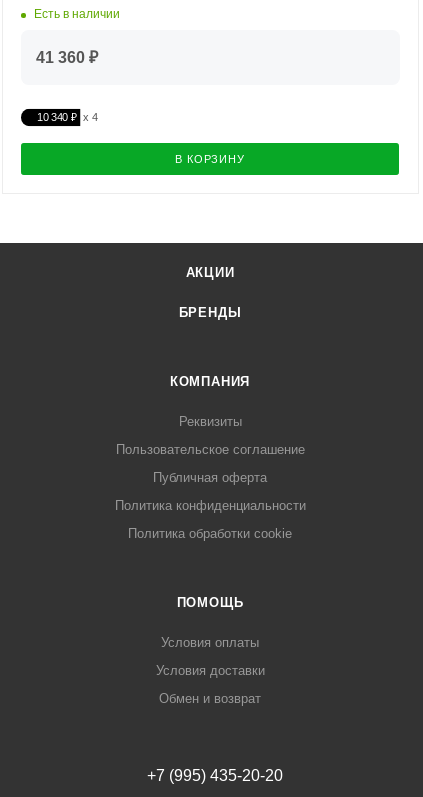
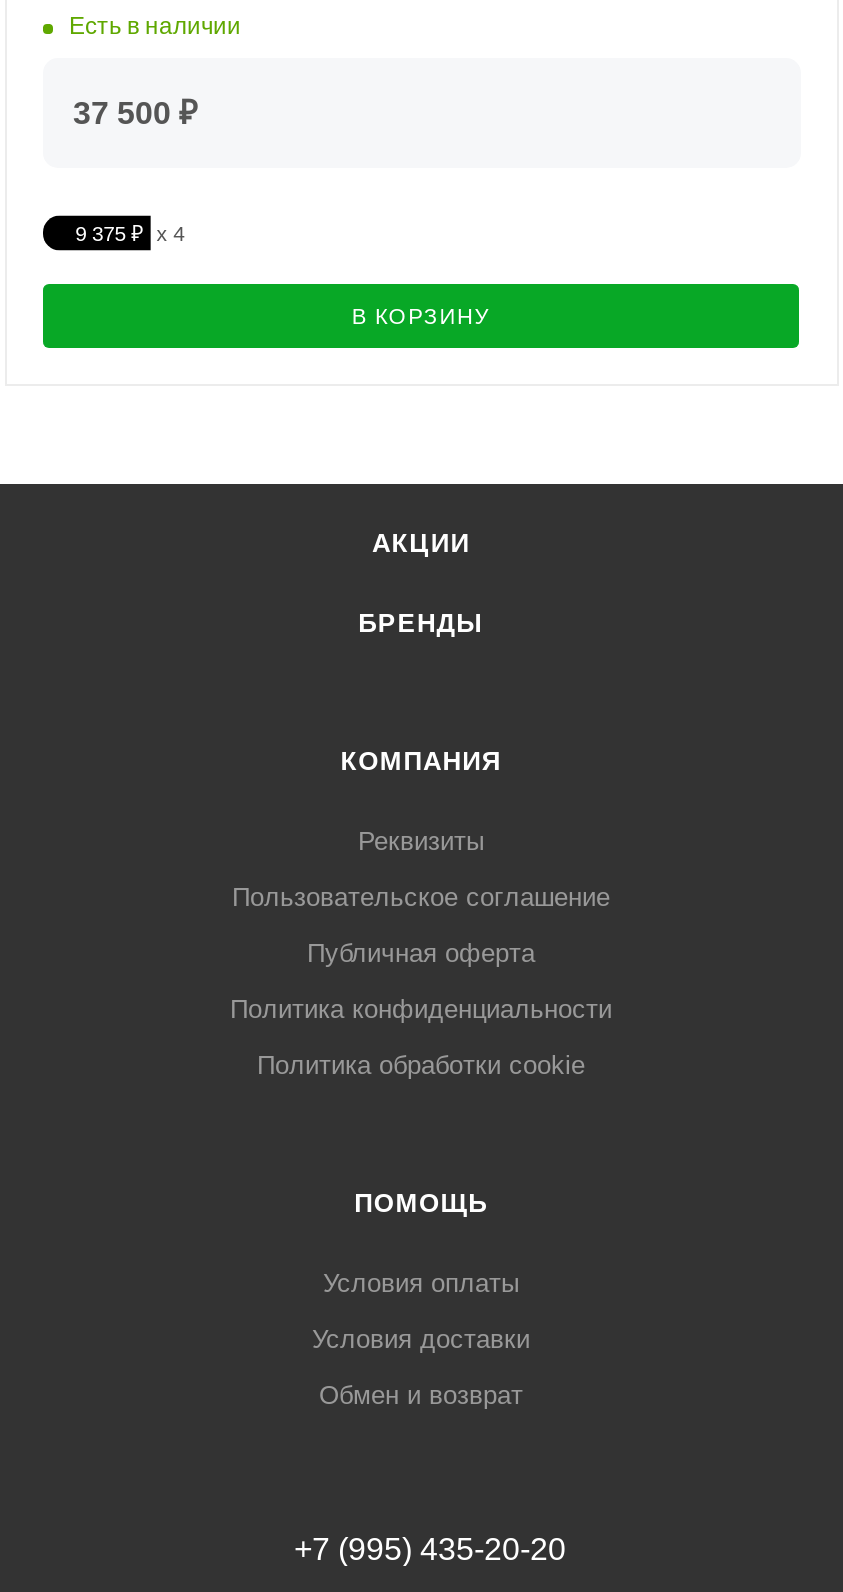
- 41 360 ₽
+ 37 500 ₽

- 10 340 ₽
+ 9 375 ₽
